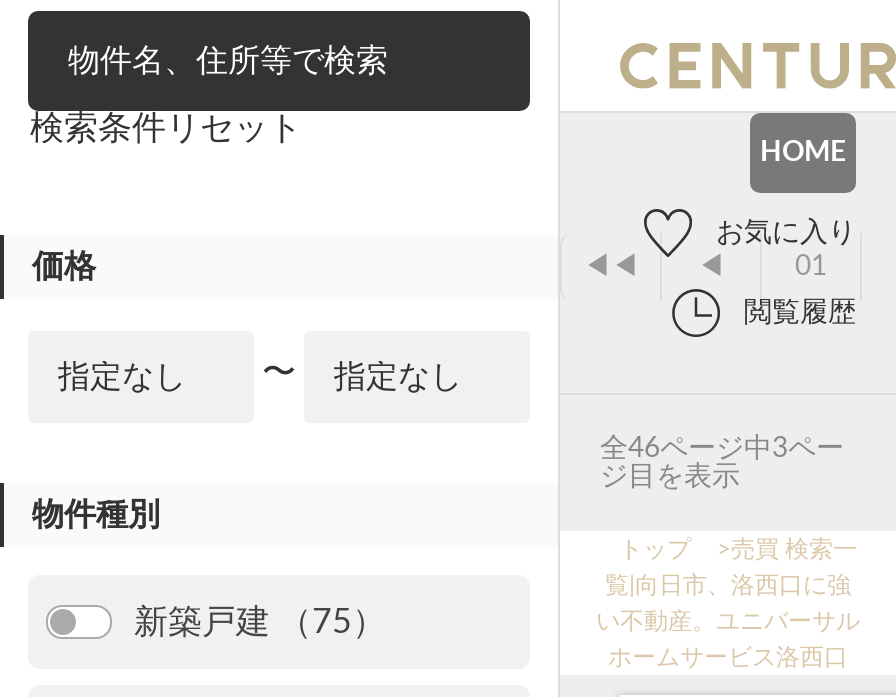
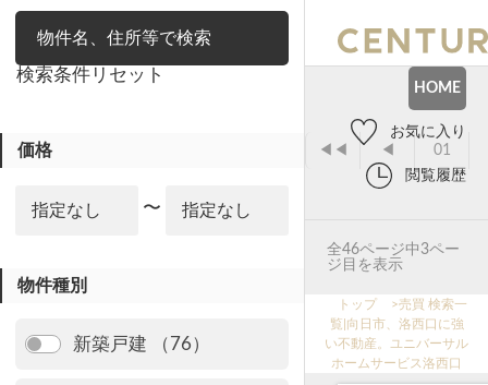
- 新築戸建 （75）
+ 新築戸建 （76）
